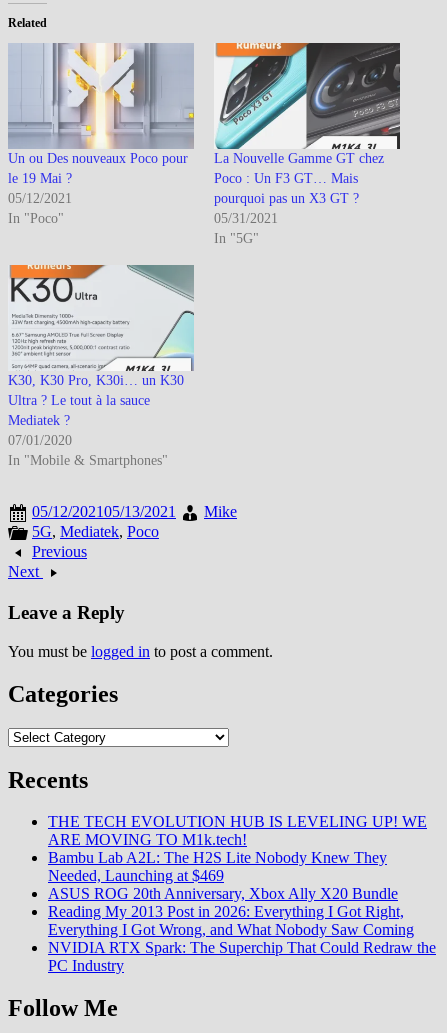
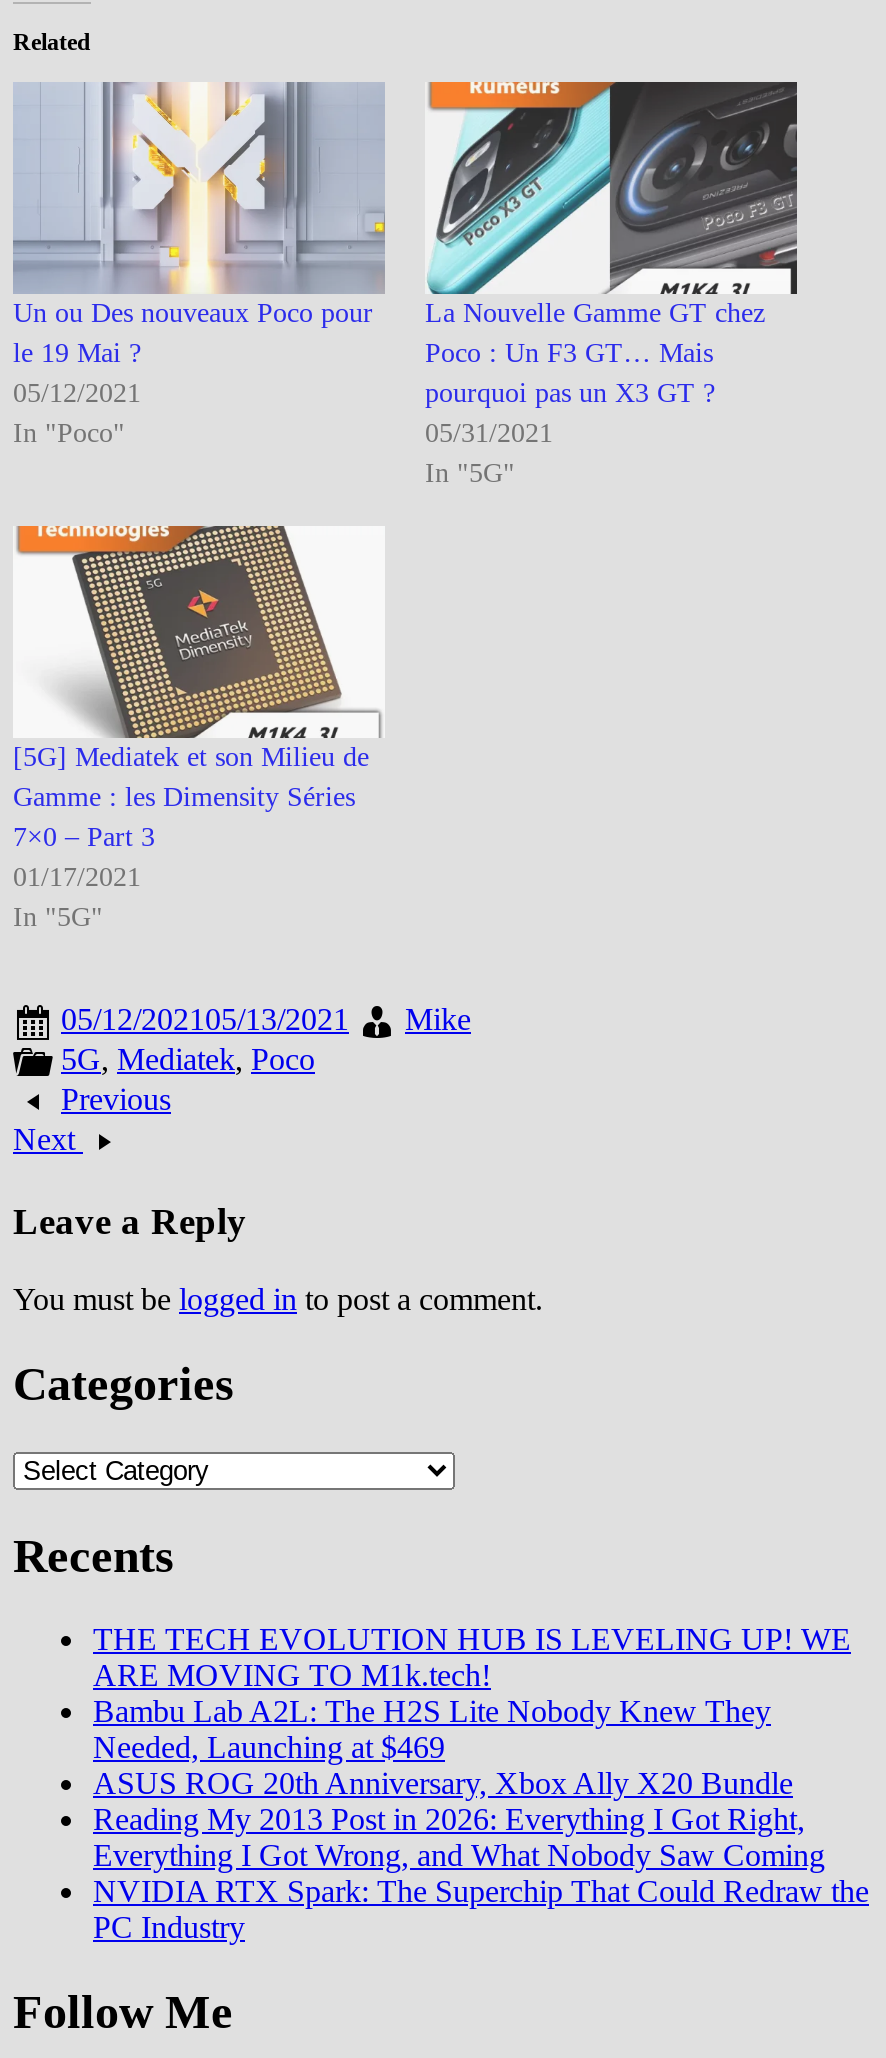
- [image]
- K30, K30 Pro, K30i… un K30
- Ultra ? Le tout à la sauce
- Mediatek ?
- 07/01/2020
- In "Mobile & Smartphones"
+ [image]
+ [5G] Mediatek et son Milieu de
+ Gamme : les Dimensity Séries
+ 7×0 – Part 3
+ 01/17/2021
+ In "5G"
